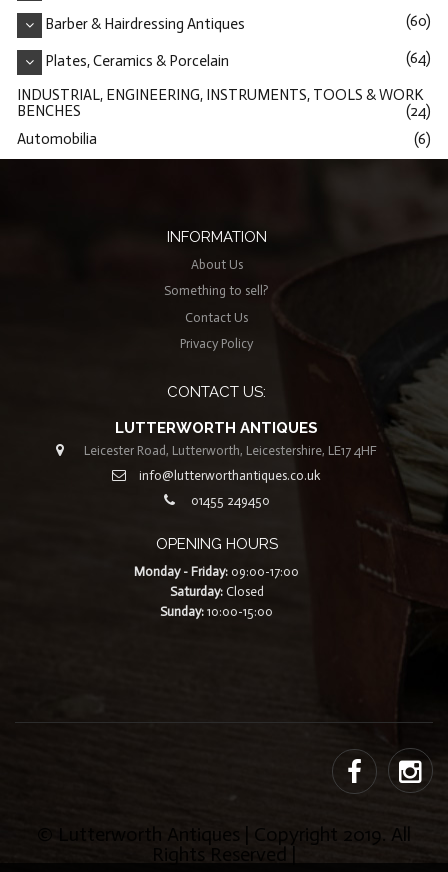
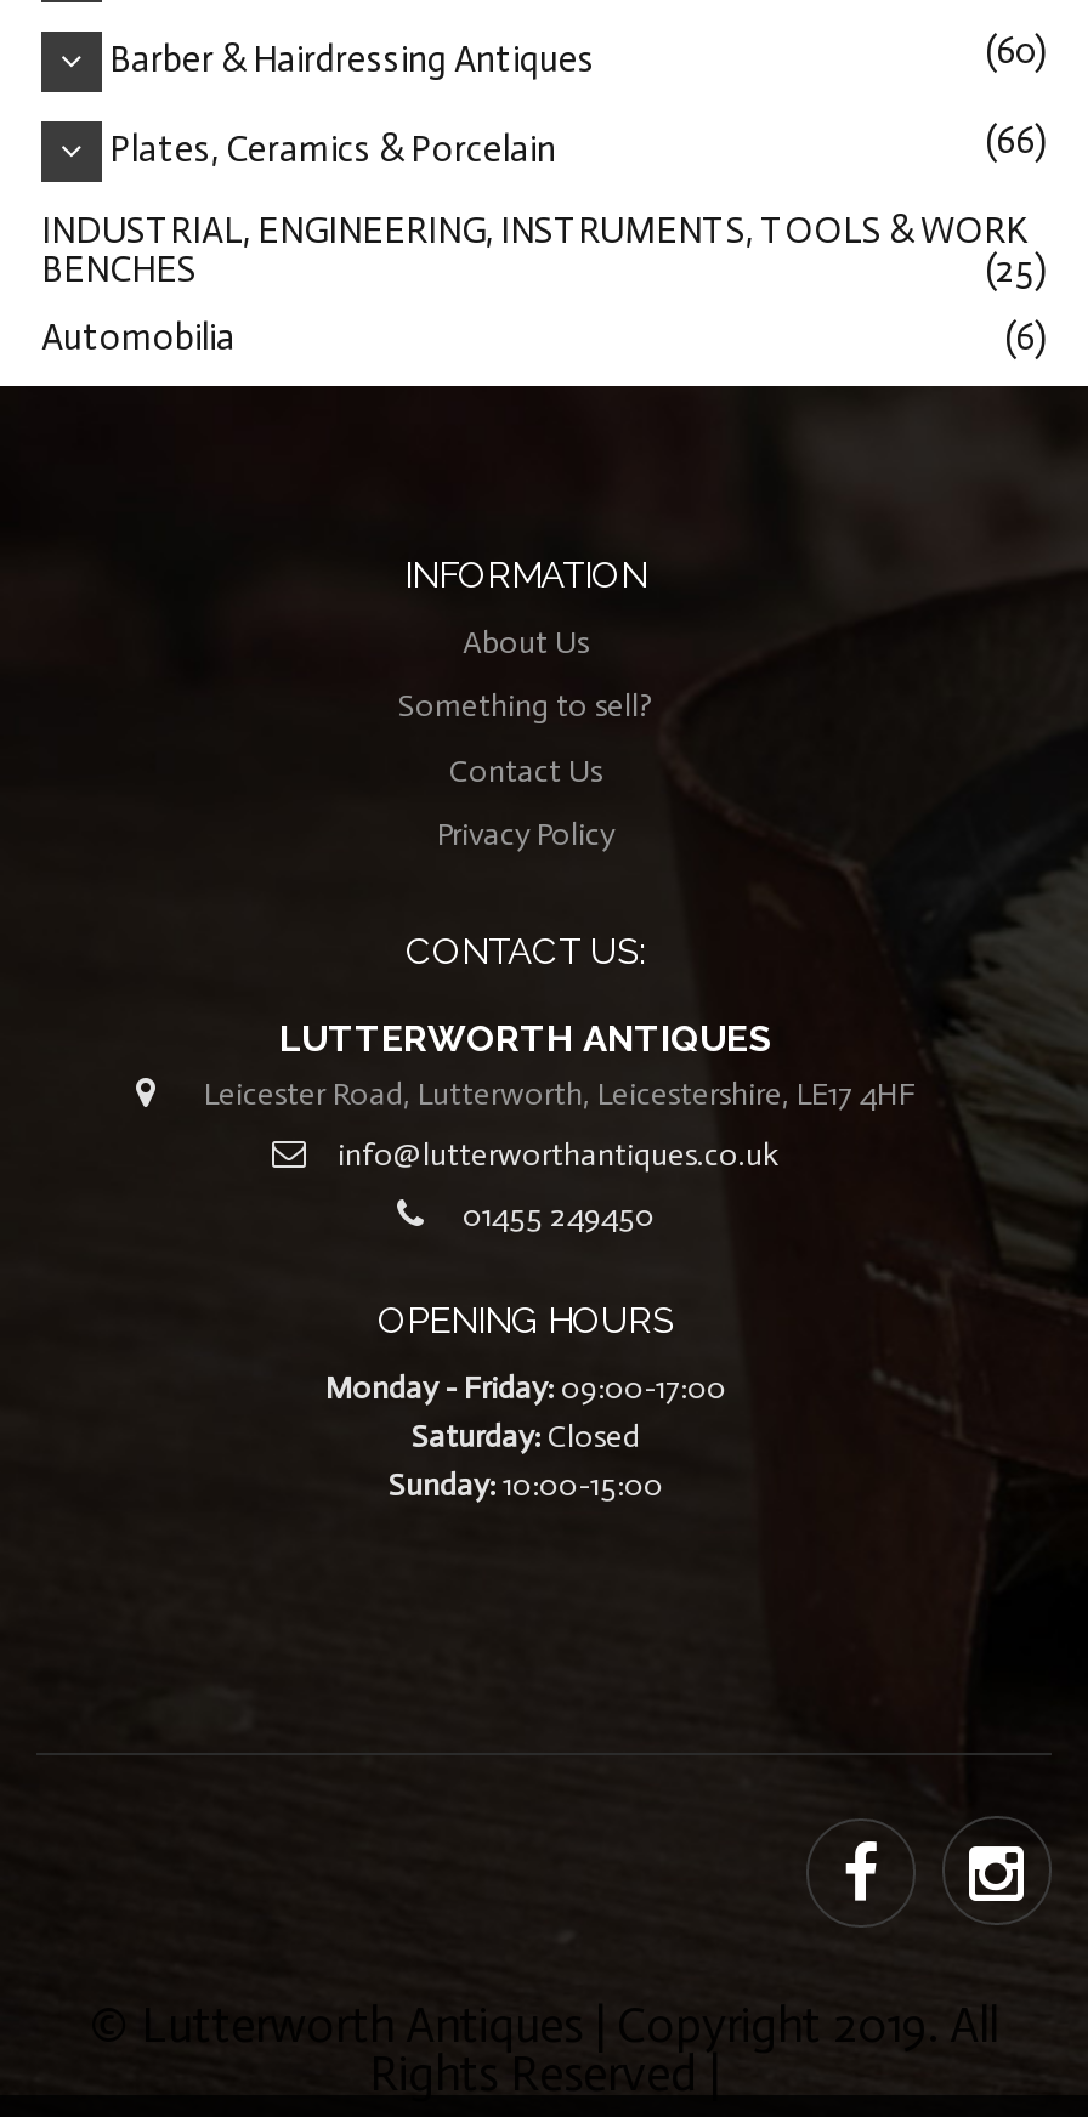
- (64)
+ (66)

- (24)
+ (25)
